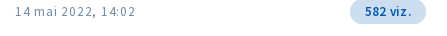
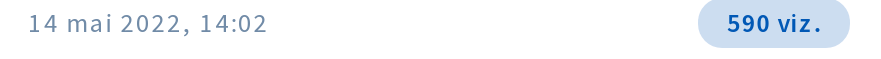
- 582 viz.
+ 590 viz.
